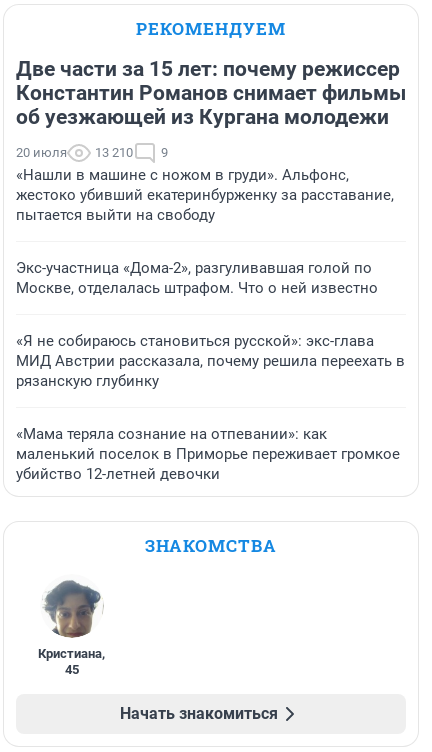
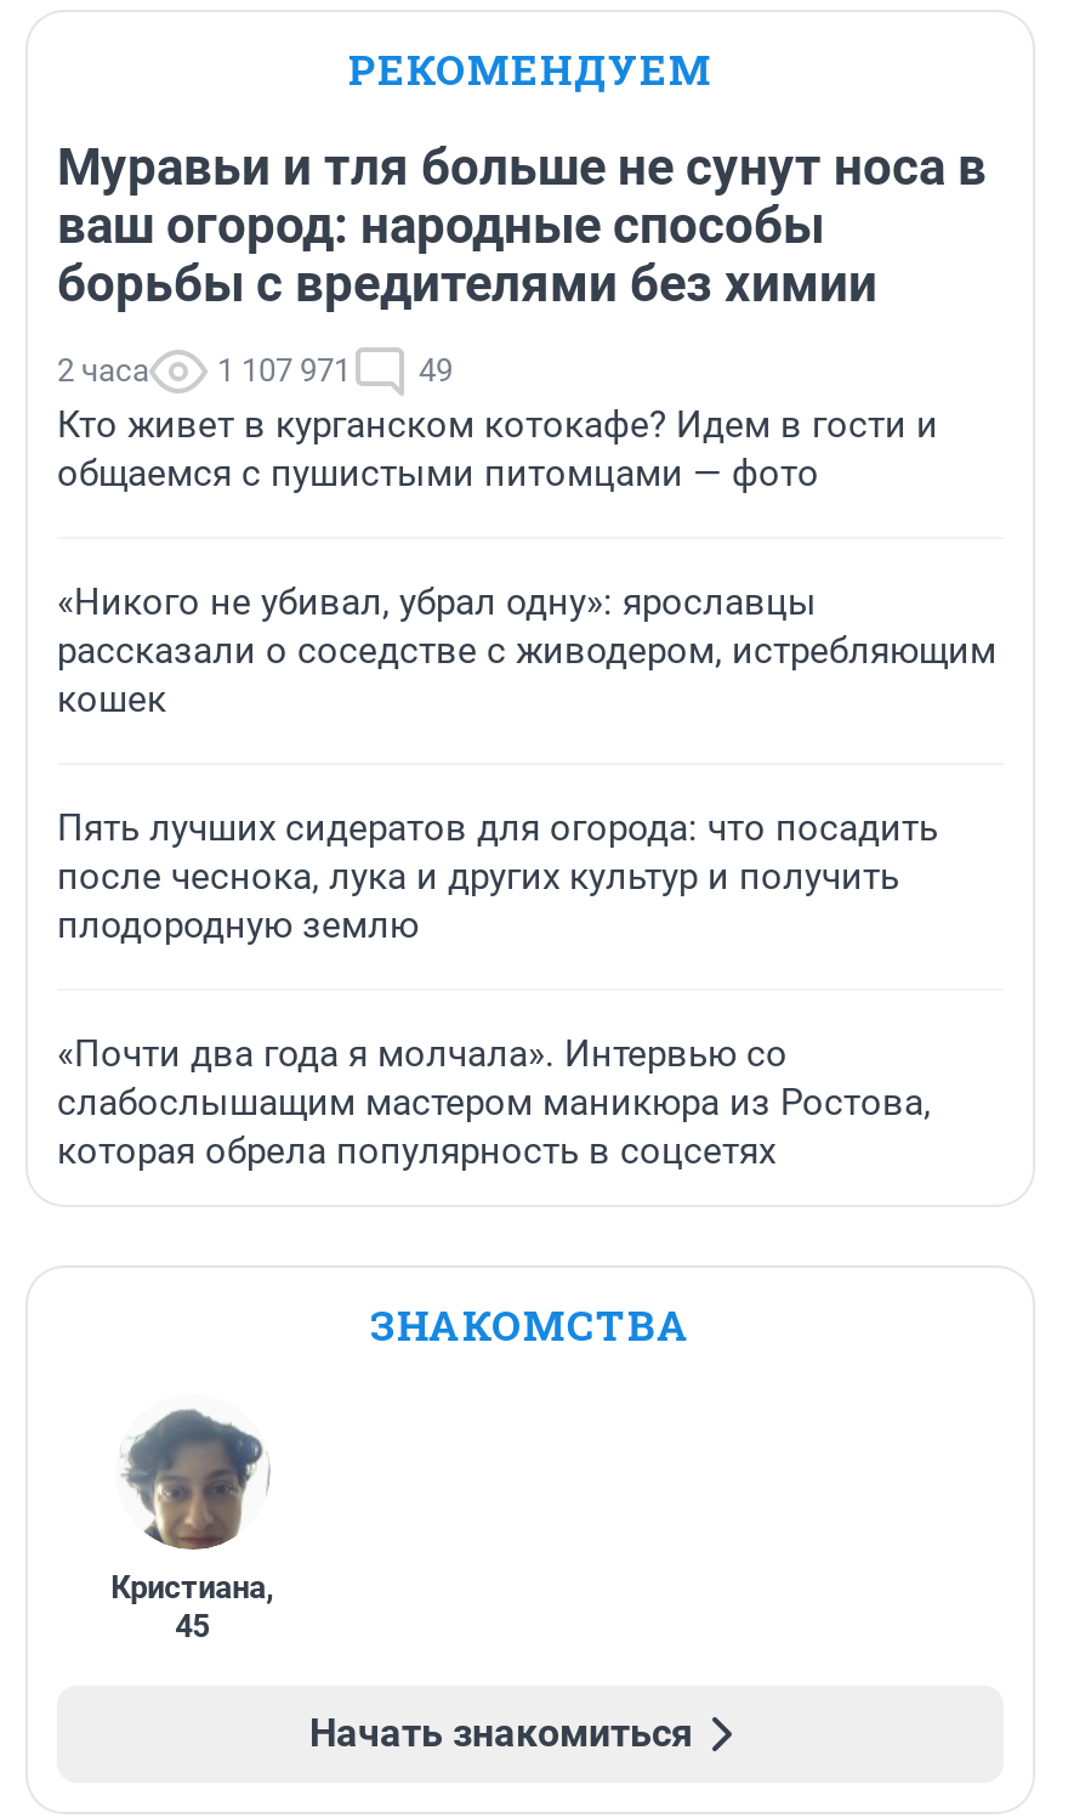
- Две части за 15 лет: почему режиссер
- Константин Романов снимает фильмы
- об уезжающей из Кургана молодежи
+ Муравьи и тля больше не сунут носа в
+ ваш огород: народные способы
+ борьбы с вредителями без химии

- 20 июля
- 13 210
- 9
- «Нашли в машине с ножом в груди». Альфонс,
- жестоко убивший екатеринбурженку за расставание,
- пытается выйти на свободу
+ 2 часа
+ 1 107 971
+ 49
+ Кто живет в курганском котокафе? Идем в гости и
+ общаемся с пушистыми питомцами — фото

- Экс-участница «Дома-2», разгуливавшая голой по
- Москве, отделалась штрафом. Что о ней известно
+ «Никого не убивал, убрал одну»: ярославцы
+ рассказали о соседстве с живодером, истребляющим
+ кошек

- «Я не собираюсь становиться русской»: экс-глава
- МИД Австрии рассказала, почему решила переехать в
- рязанскую глубинку
+ Пять лучших сидератов для огорода: что посадить
+ после чеснока, лука и других культур и получить
+ плодородную землю

- «Мама теряла сознание на отпевании»: как
- маленький поселок в Приморье переживает громкое
- убийство 12-летней девочки
+ «Почти два года я молчала». Интервью со
+ слабослышащим мастером маникюра из Ростова,
+ которая обрела популярность в соцсетях
